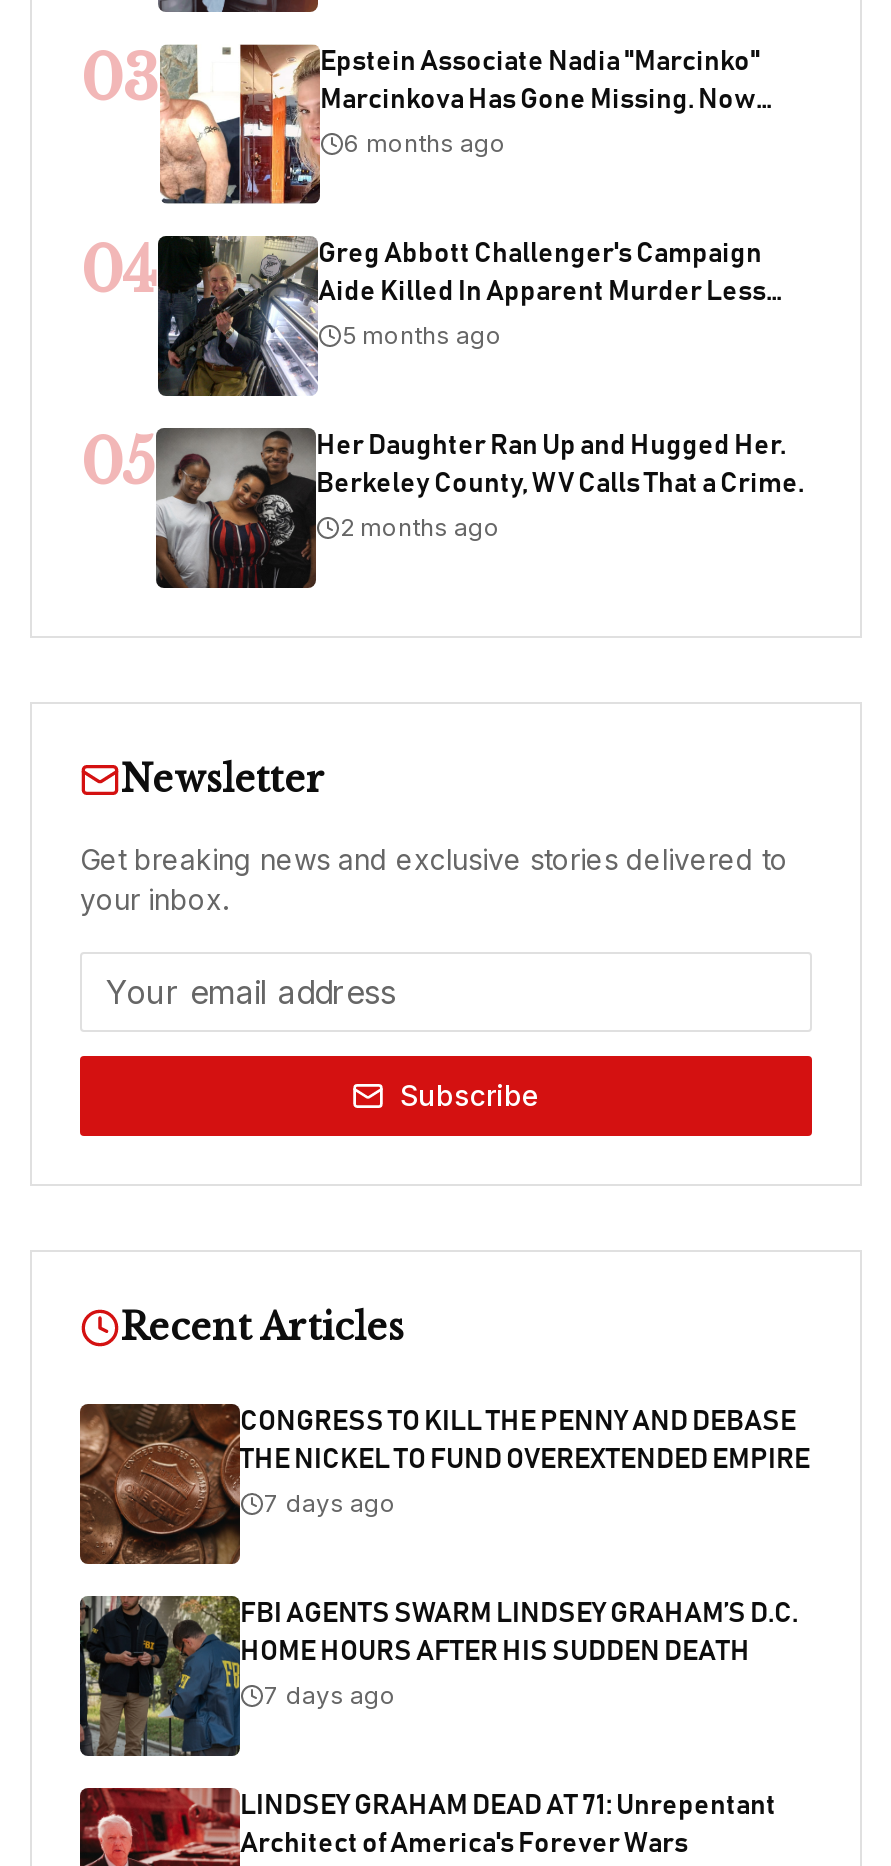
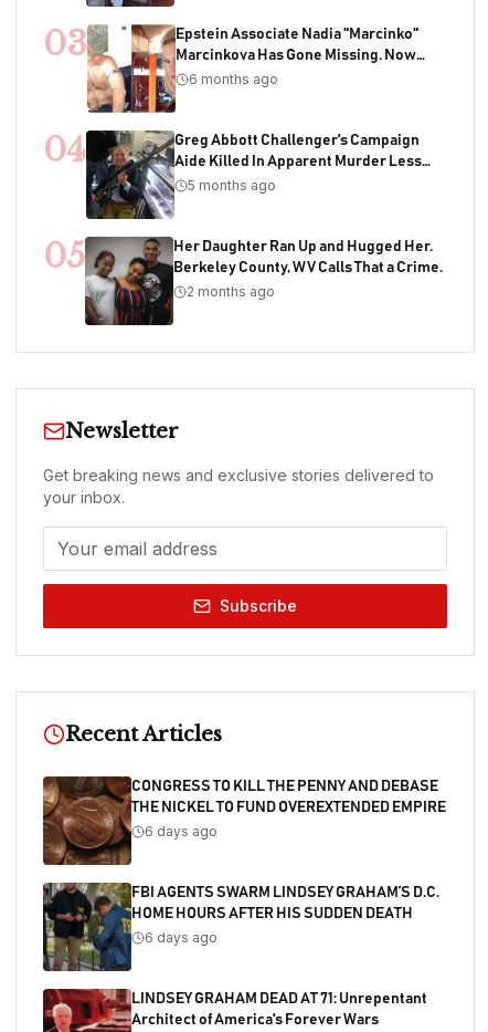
- 7 days ago
+ 6 days ago

- 7 days ago
+ 6 days ago
